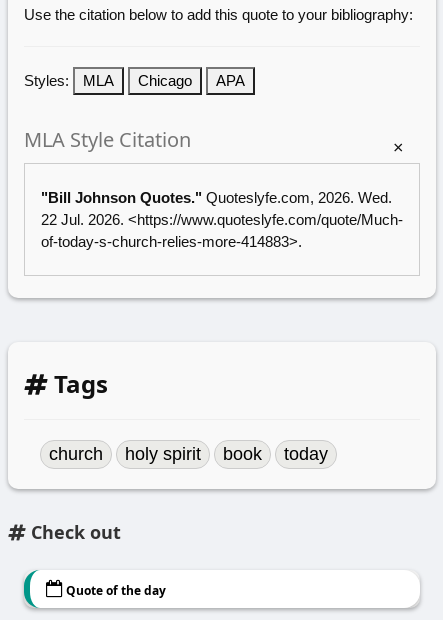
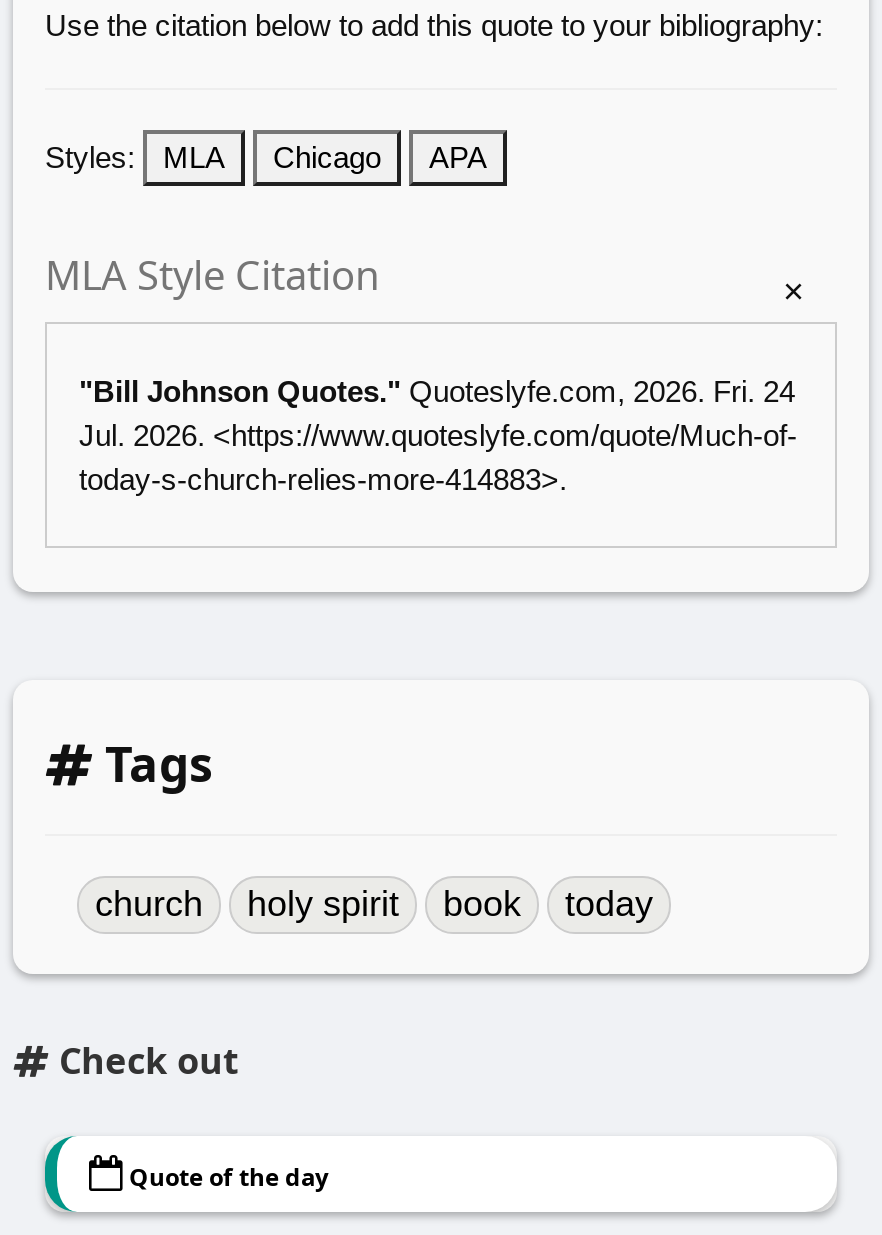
- "Bill Johnson Quotes." Quoteslyfe.com, 2026. Wed.
- 22 Jul. 2026. <https://www.quoteslyfe.com/quote/Much-
- of-today-s-church-relies-more-414883>.
+ "Bill Johnson Quotes." Quoteslyfe.com, 2026. Fri. 24
+ Jul. 2026. <https://www.quoteslyfe.com/quote/Much-of-
+ today-s-church-relies-more-414883>.
